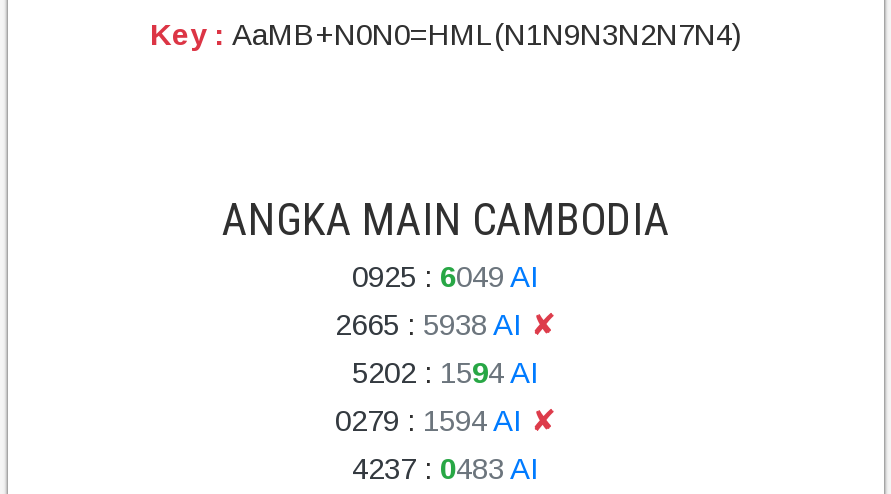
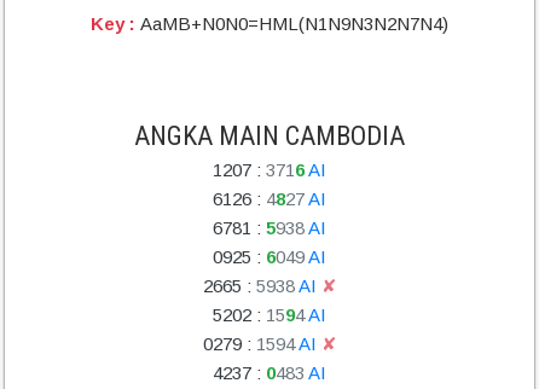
+ 1207: 371 6 AI
+ 6126: 4827 AI
+ 6781: 5938 AI
